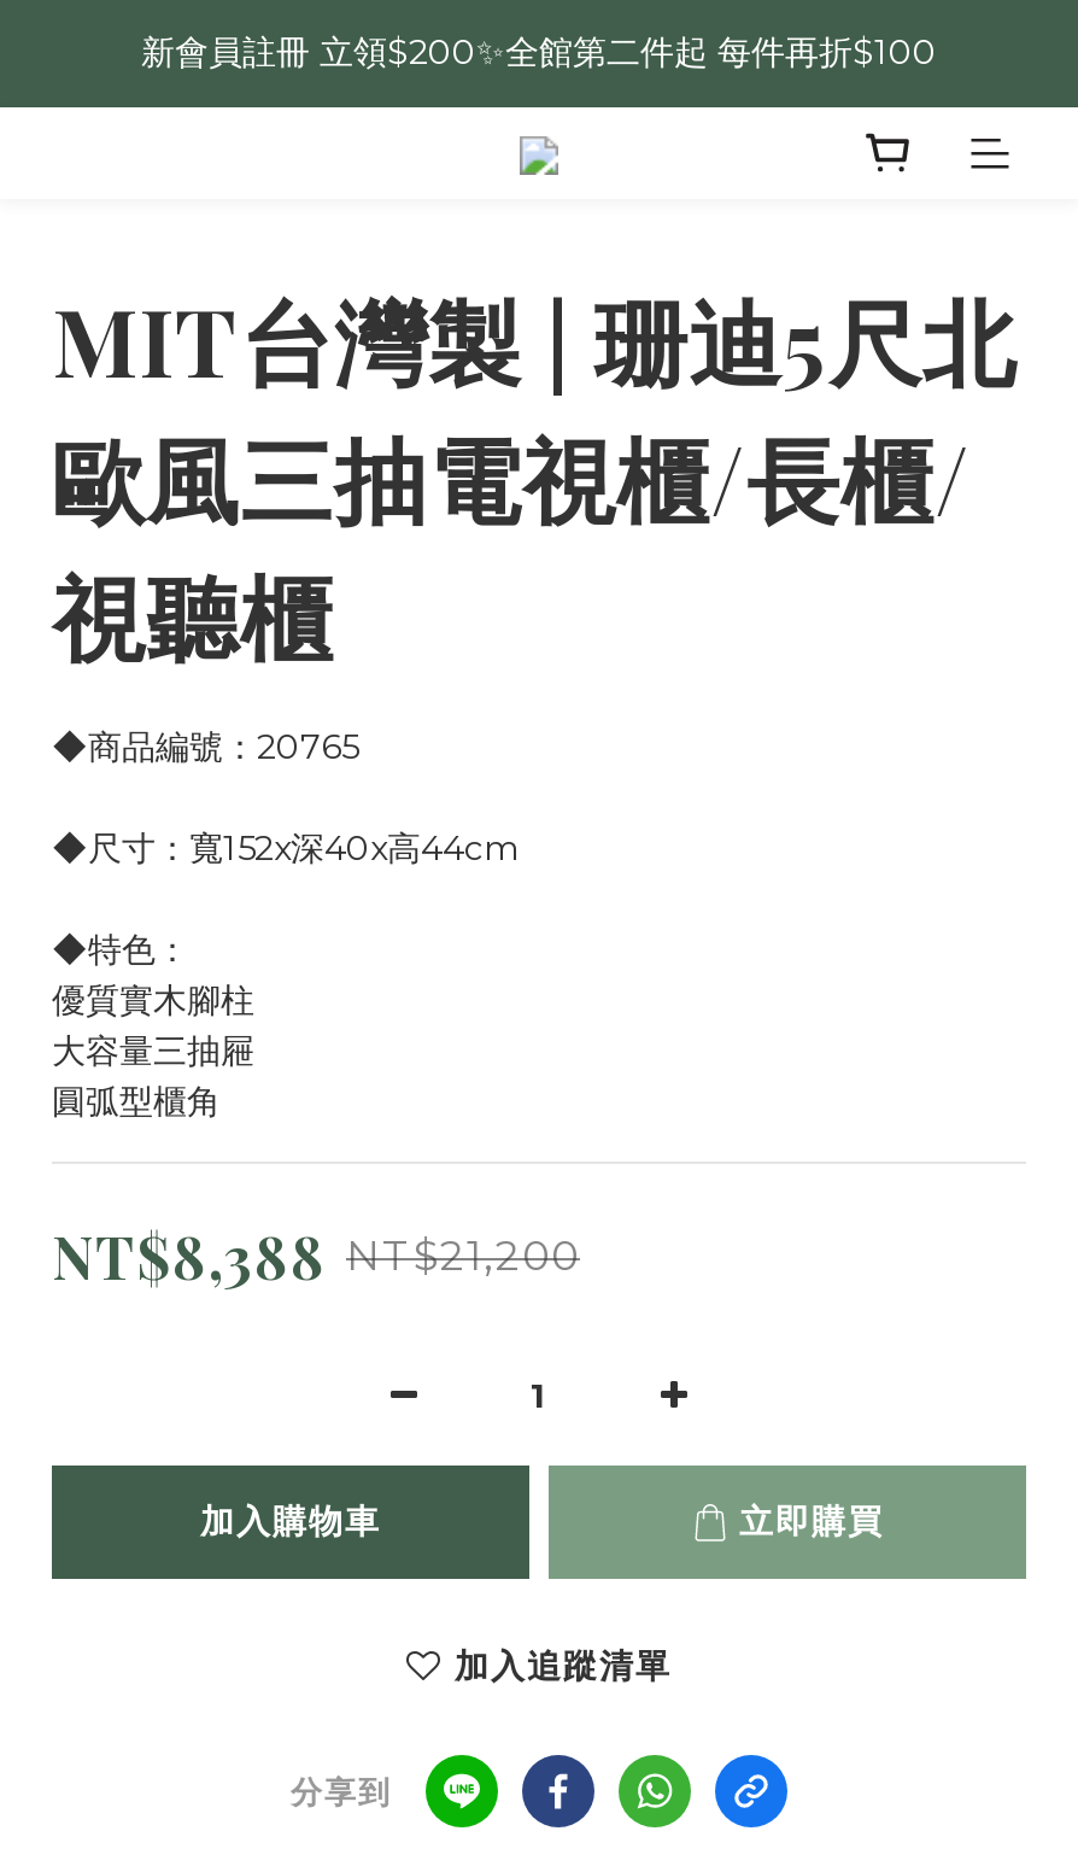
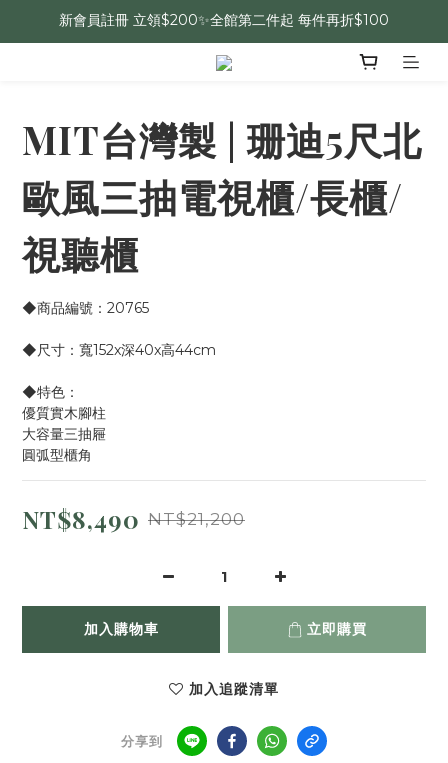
- NT$8,388 NT$21,200
+ NT$8,490 NT$21,200
